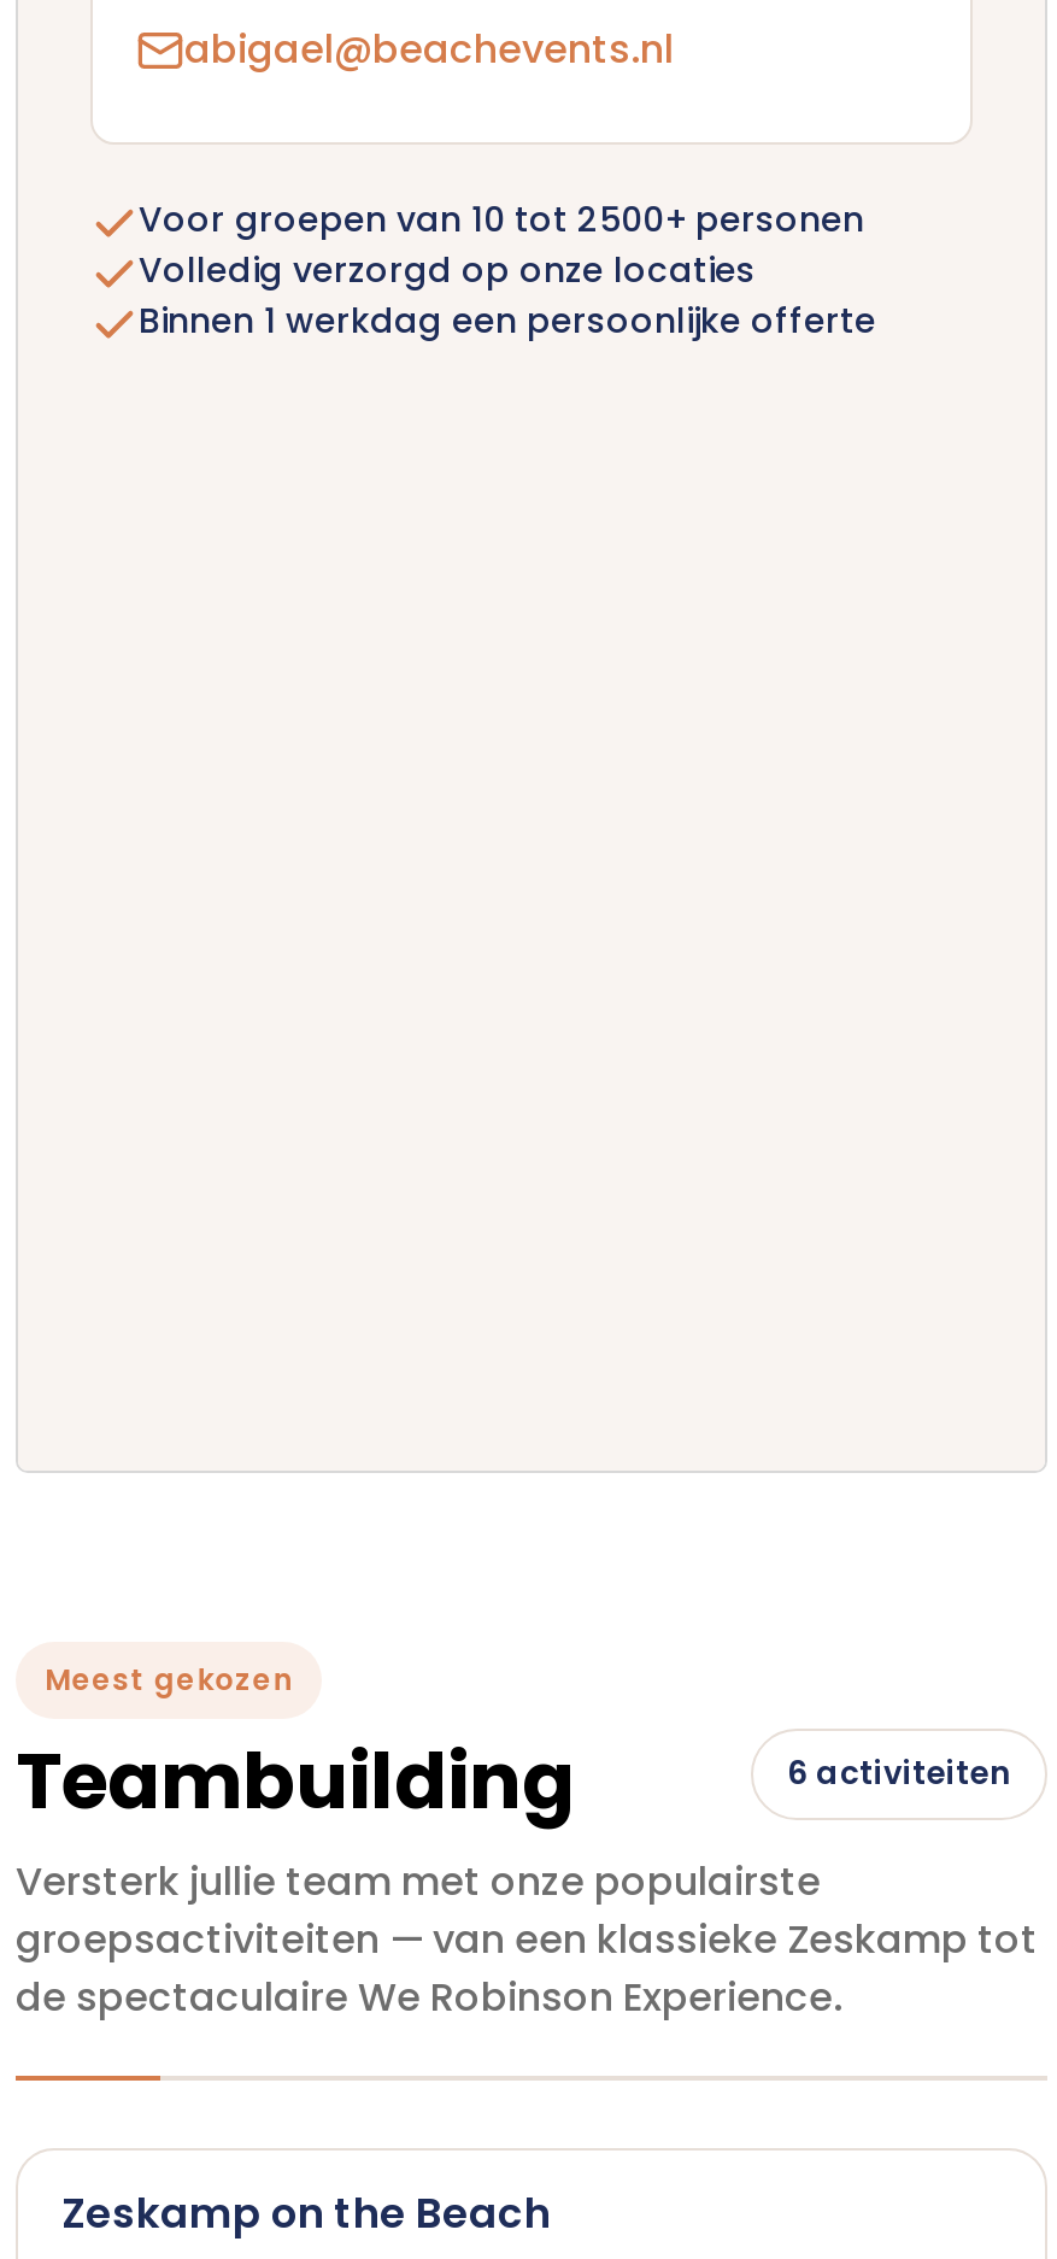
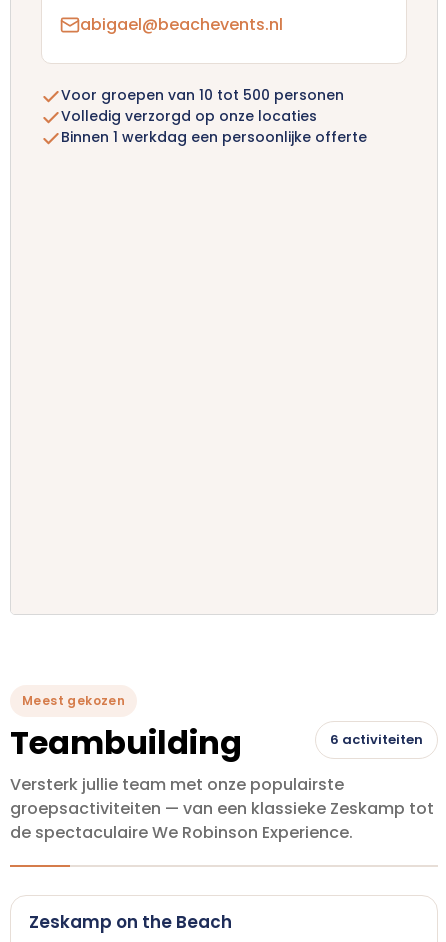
- Voor groepen van 10 tot 2500+ personen
+ Voor groepen van 10 tot 500 personen
